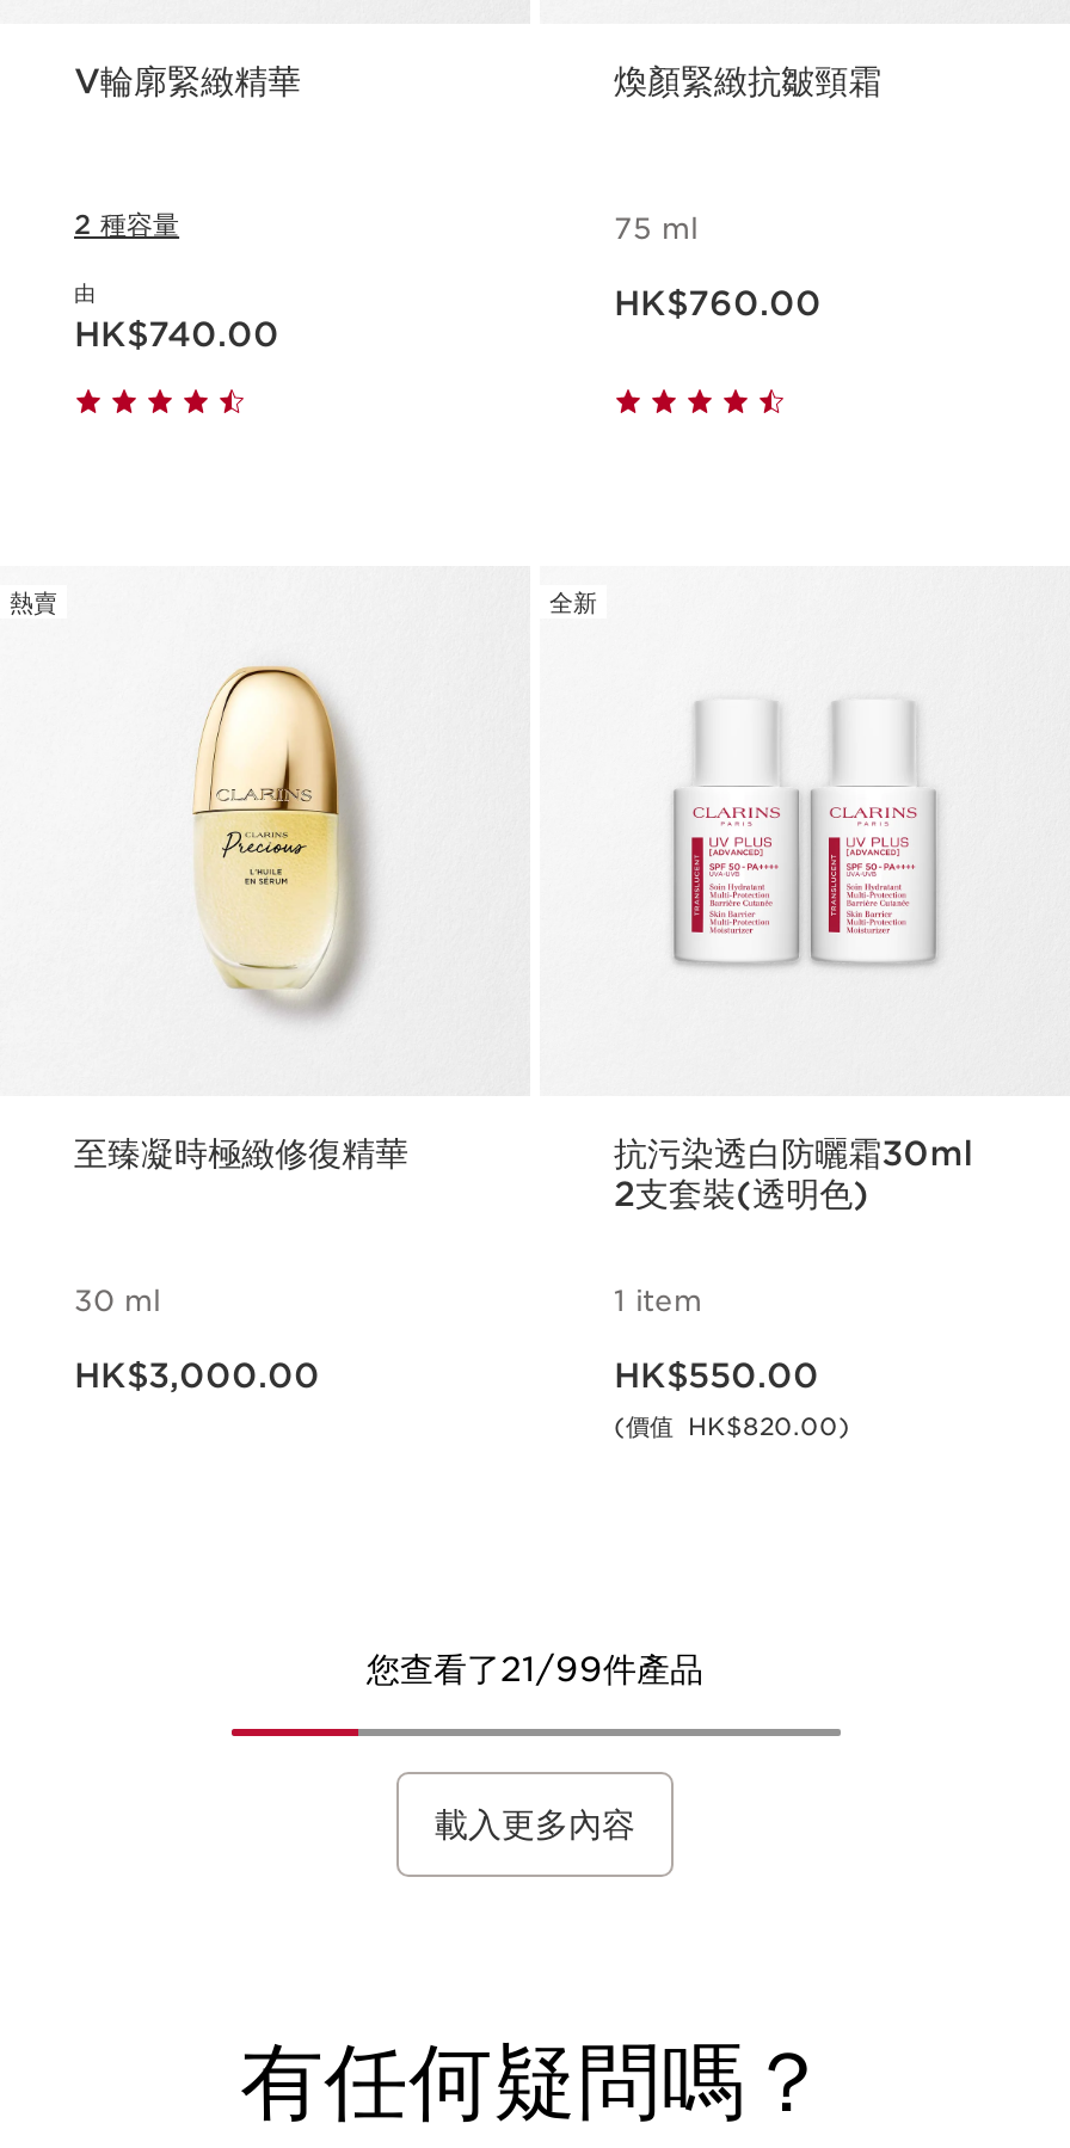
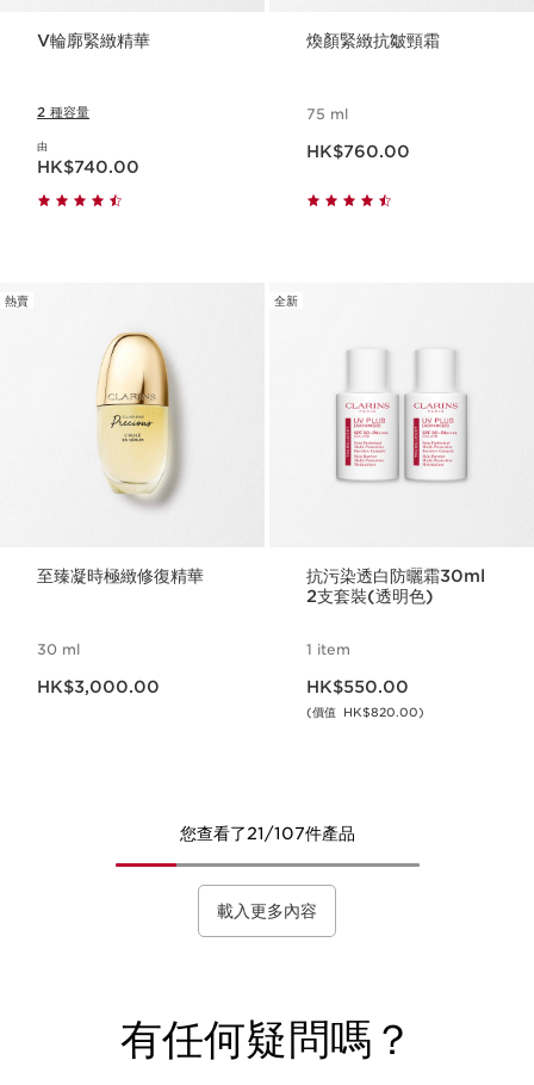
- 您查看了21/99件產品
+ 您查看了21/107件產品
